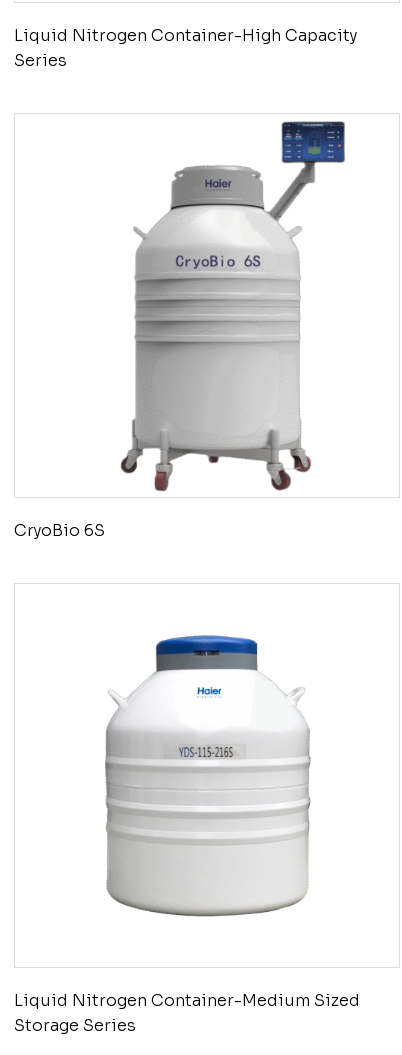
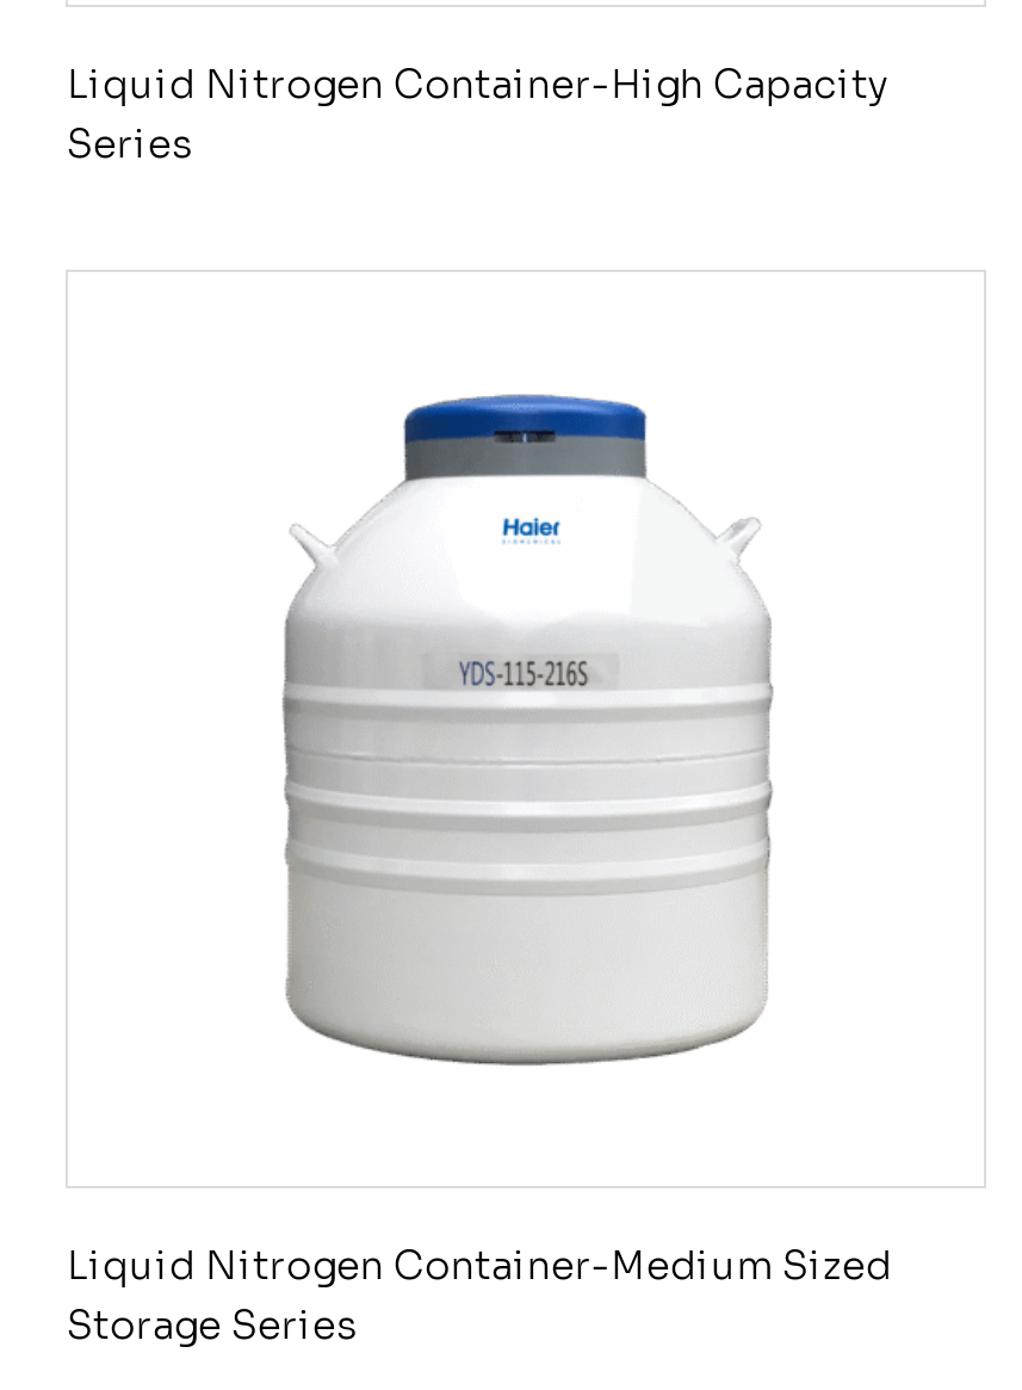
- [image]

- CryoBio 6S
